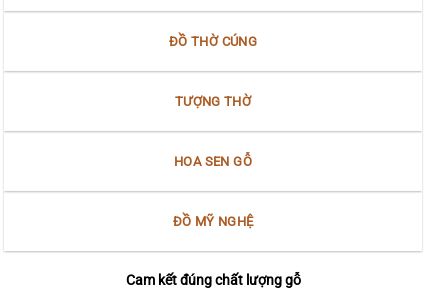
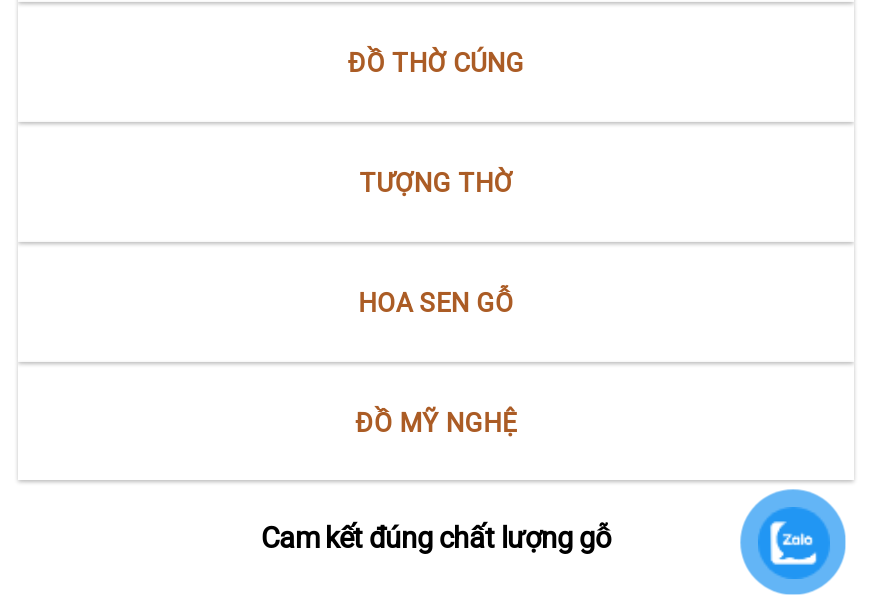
+ [image]
